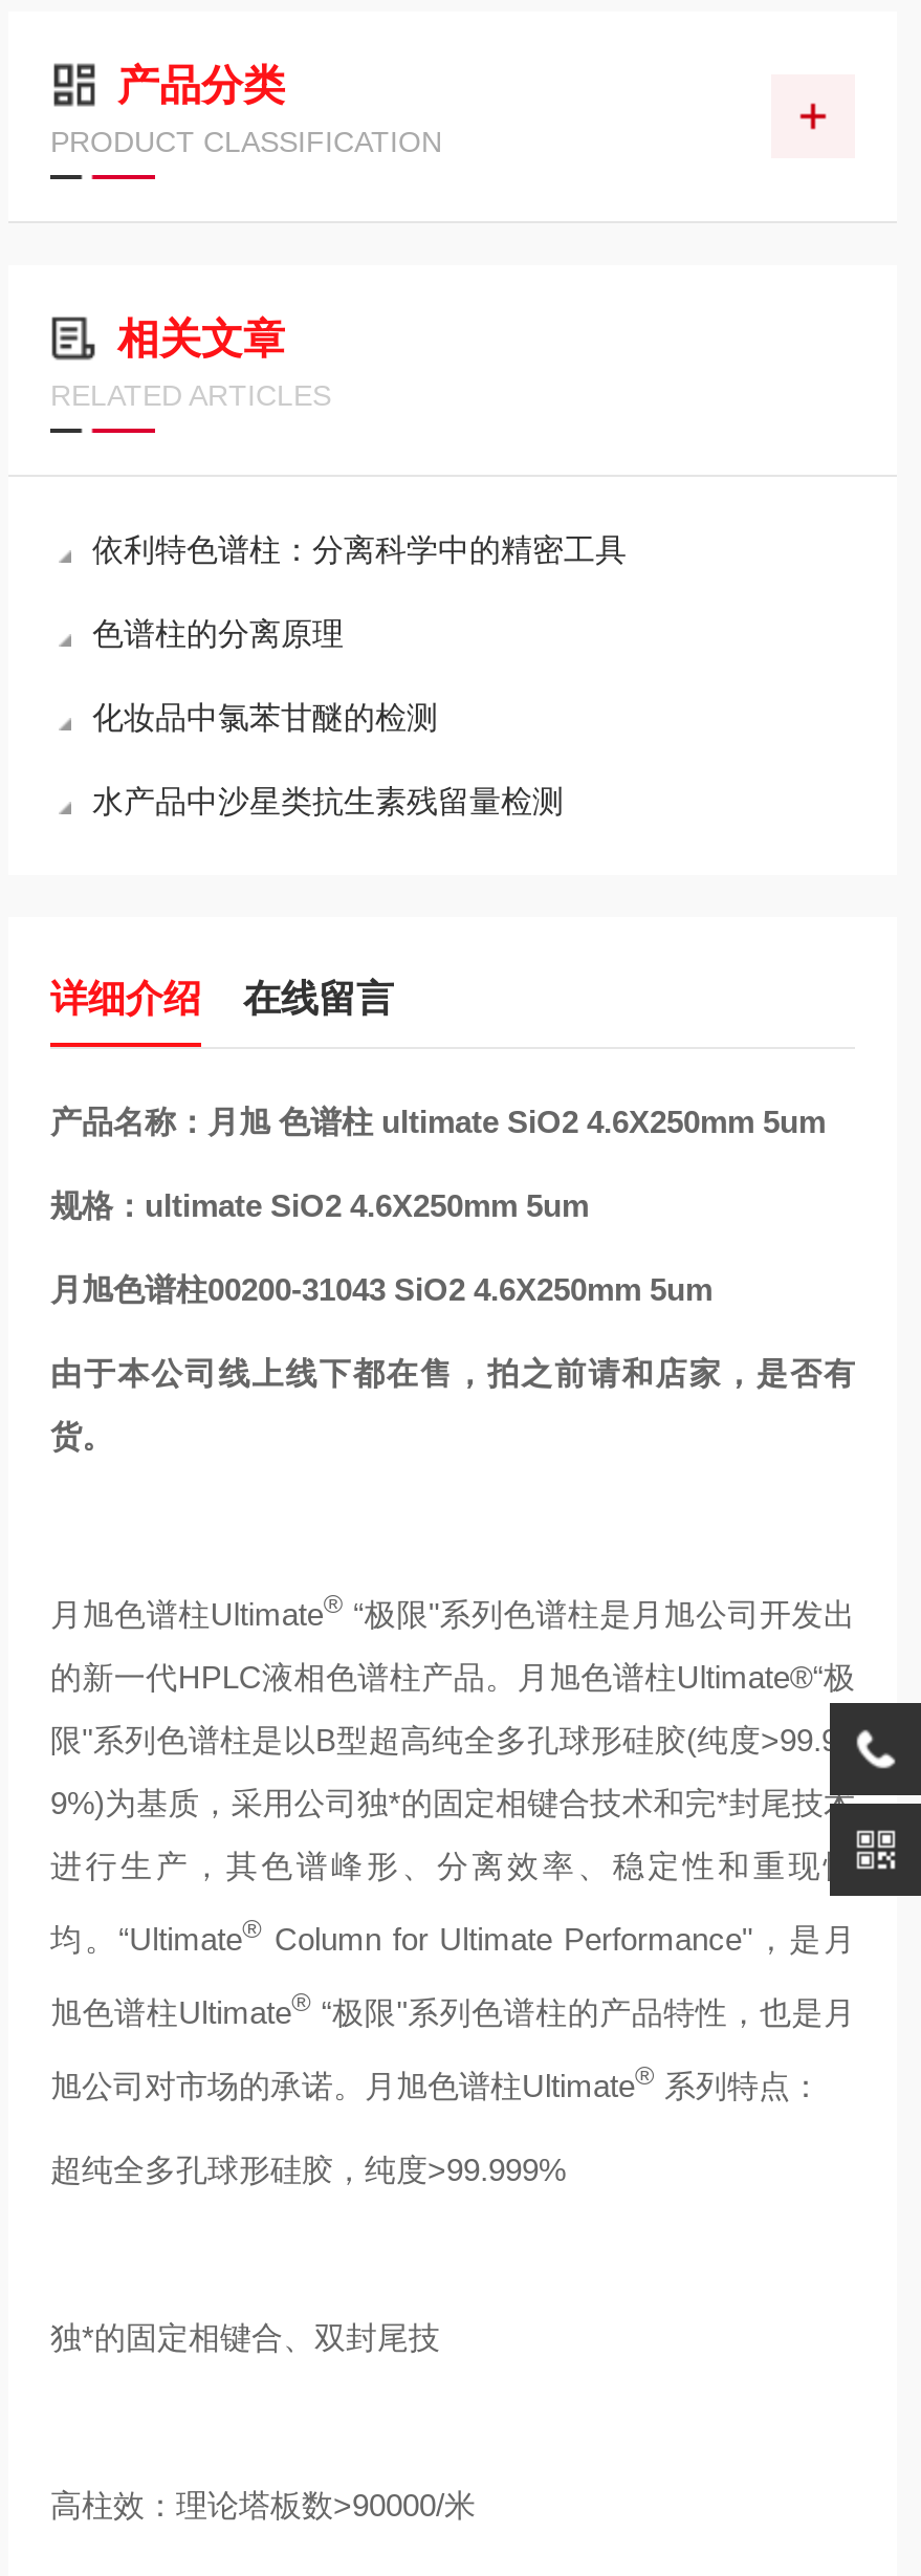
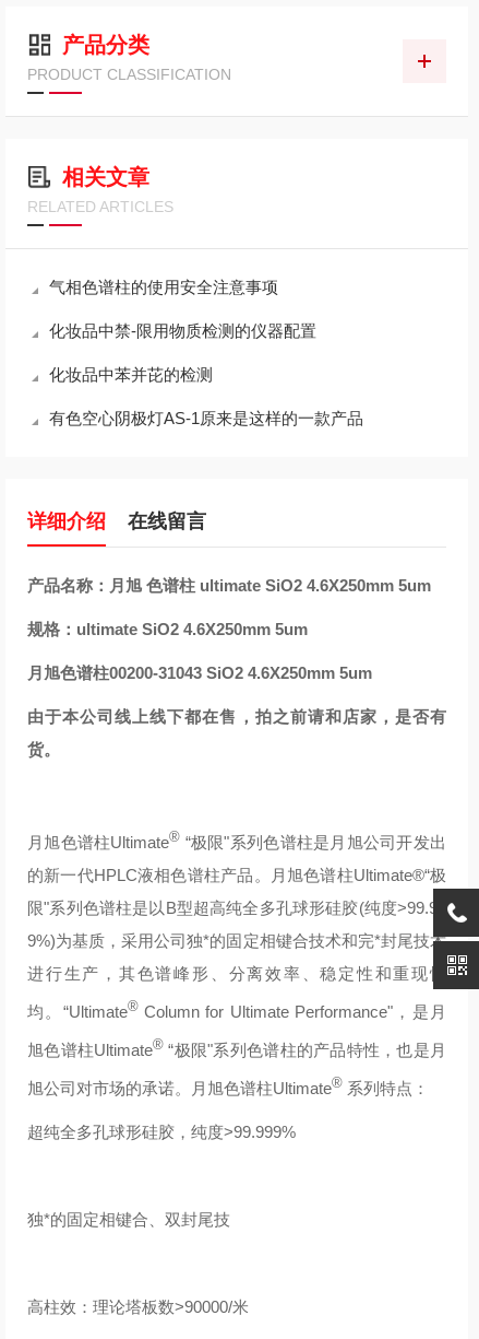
- 依利特色谱柱：分离科学中的精密工具
+ 气相色谱柱的使用安全注意事项

- 色谱柱的分离原理
+ 化妆品中禁-限用物质检测的仪器配置

- 化妆品中氯苯甘醚的检测
+ 化妆品中苯并芘的检测

- 水产品中沙星类抗生素残留量检测
+ 有色空心阴极灯AS-1原来是这样的一款产品
